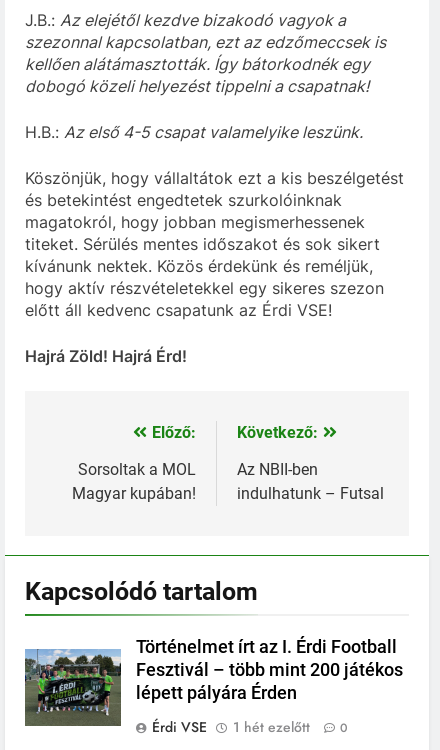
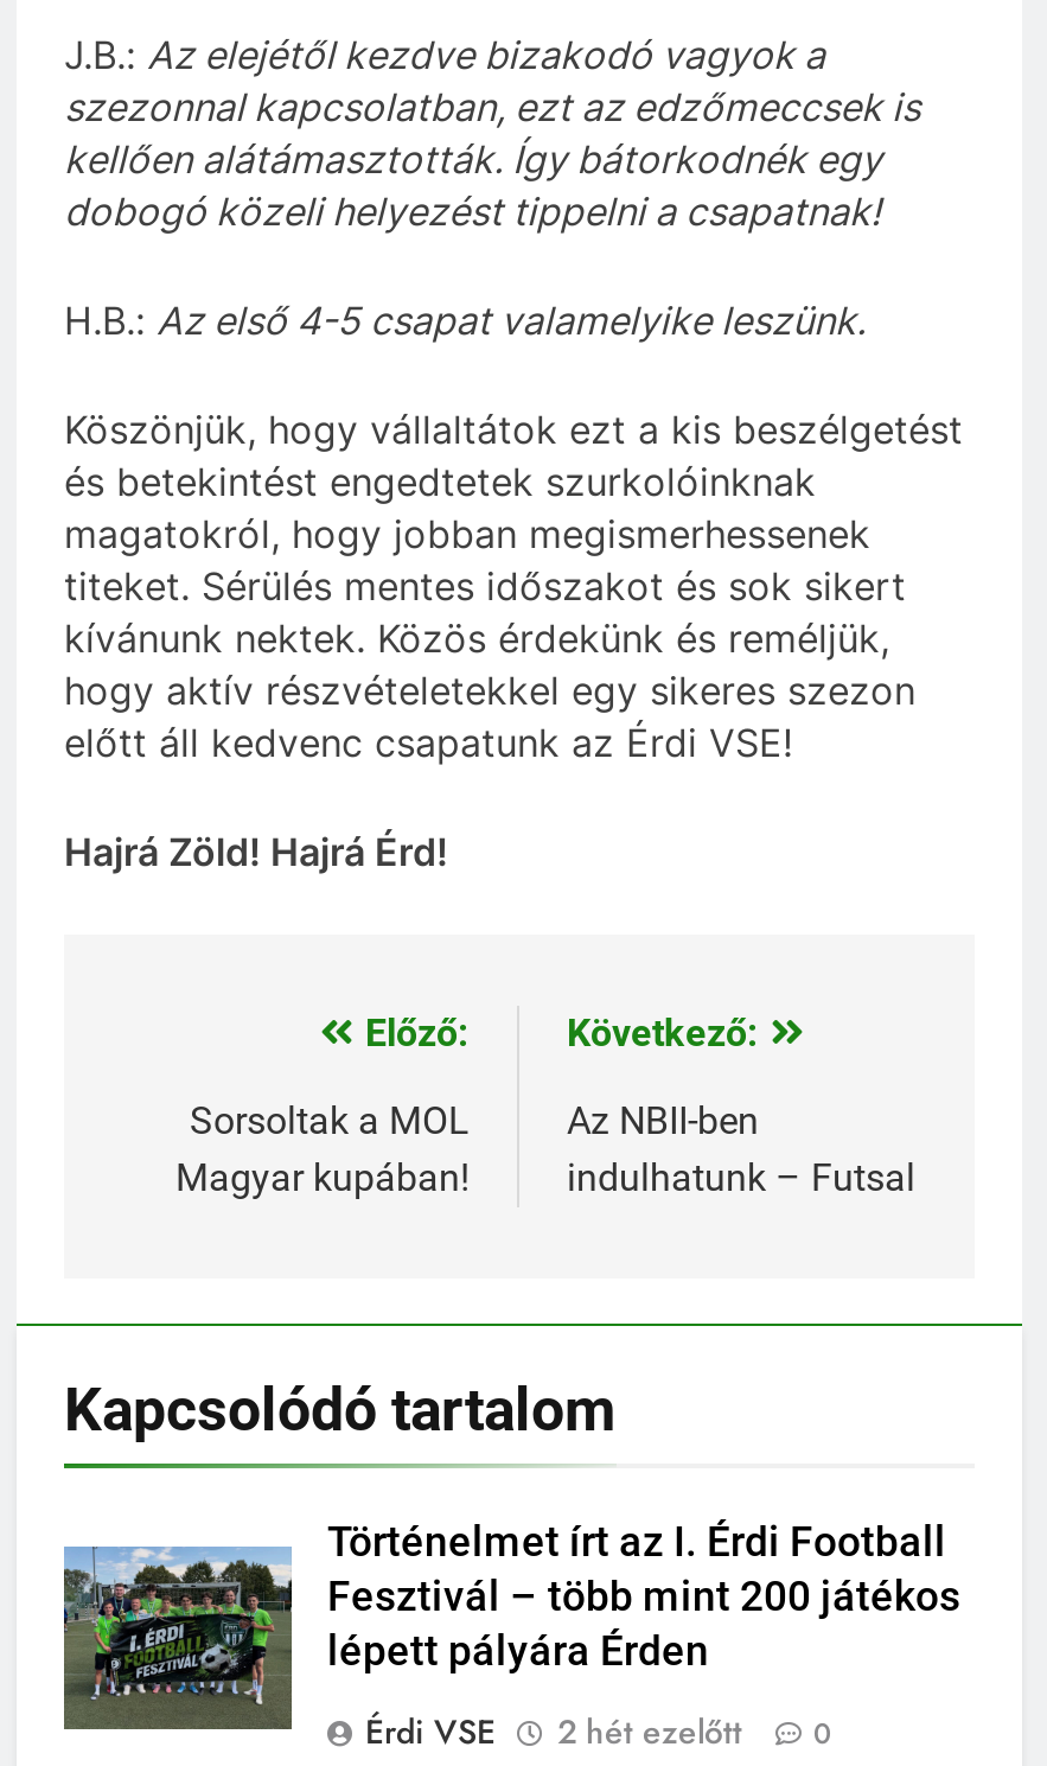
- Érdi VSE 1 hét ezelőtt 0
+ Érdi VSE 2 hét ezelőtt 0
